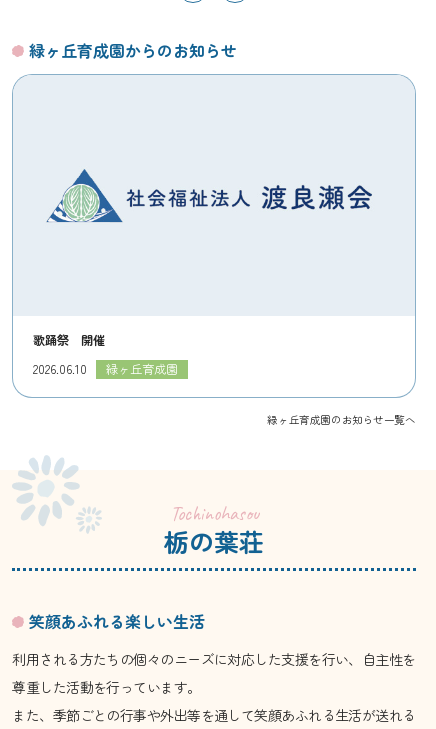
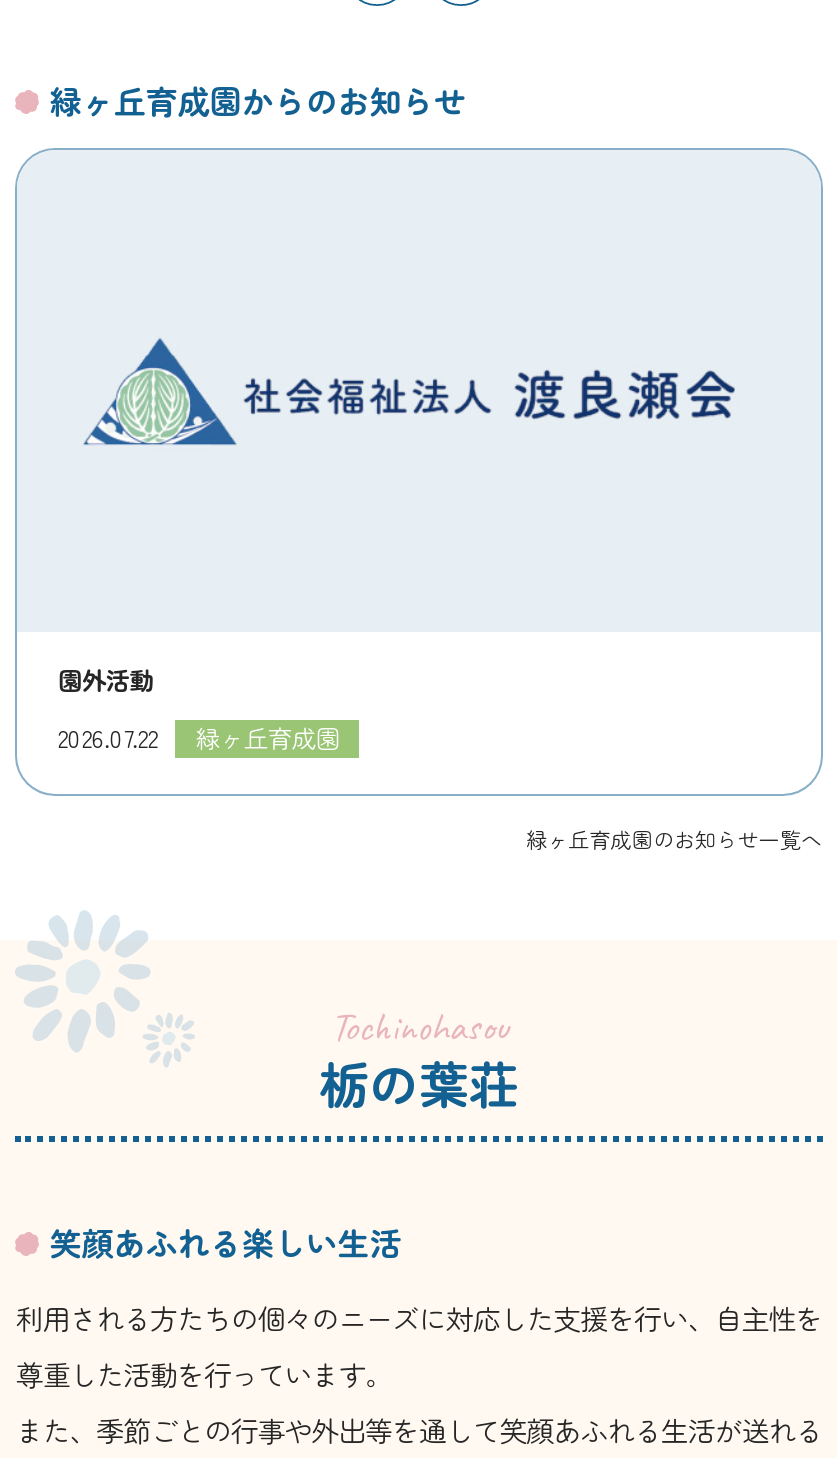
- 歌踊祭 開催
+ 園外活動

- 2026.06.10 緑ヶ丘育成園
+ 2026.07.22 緑ヶ丘育成園
